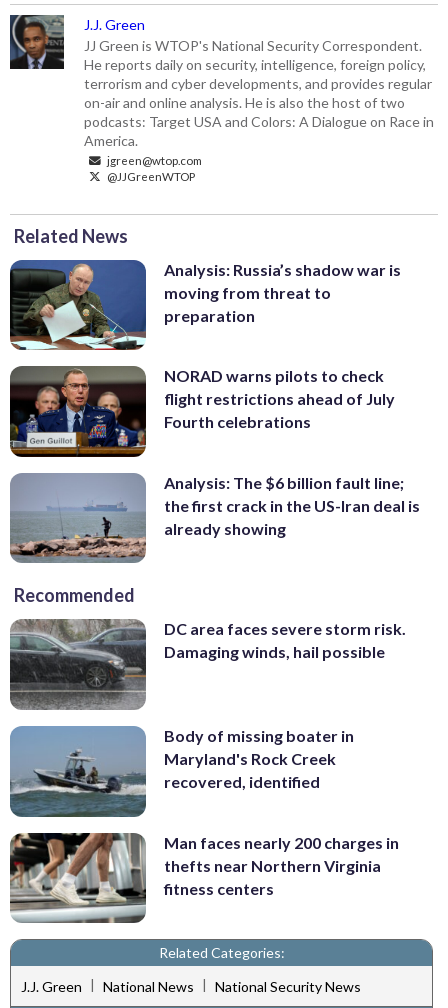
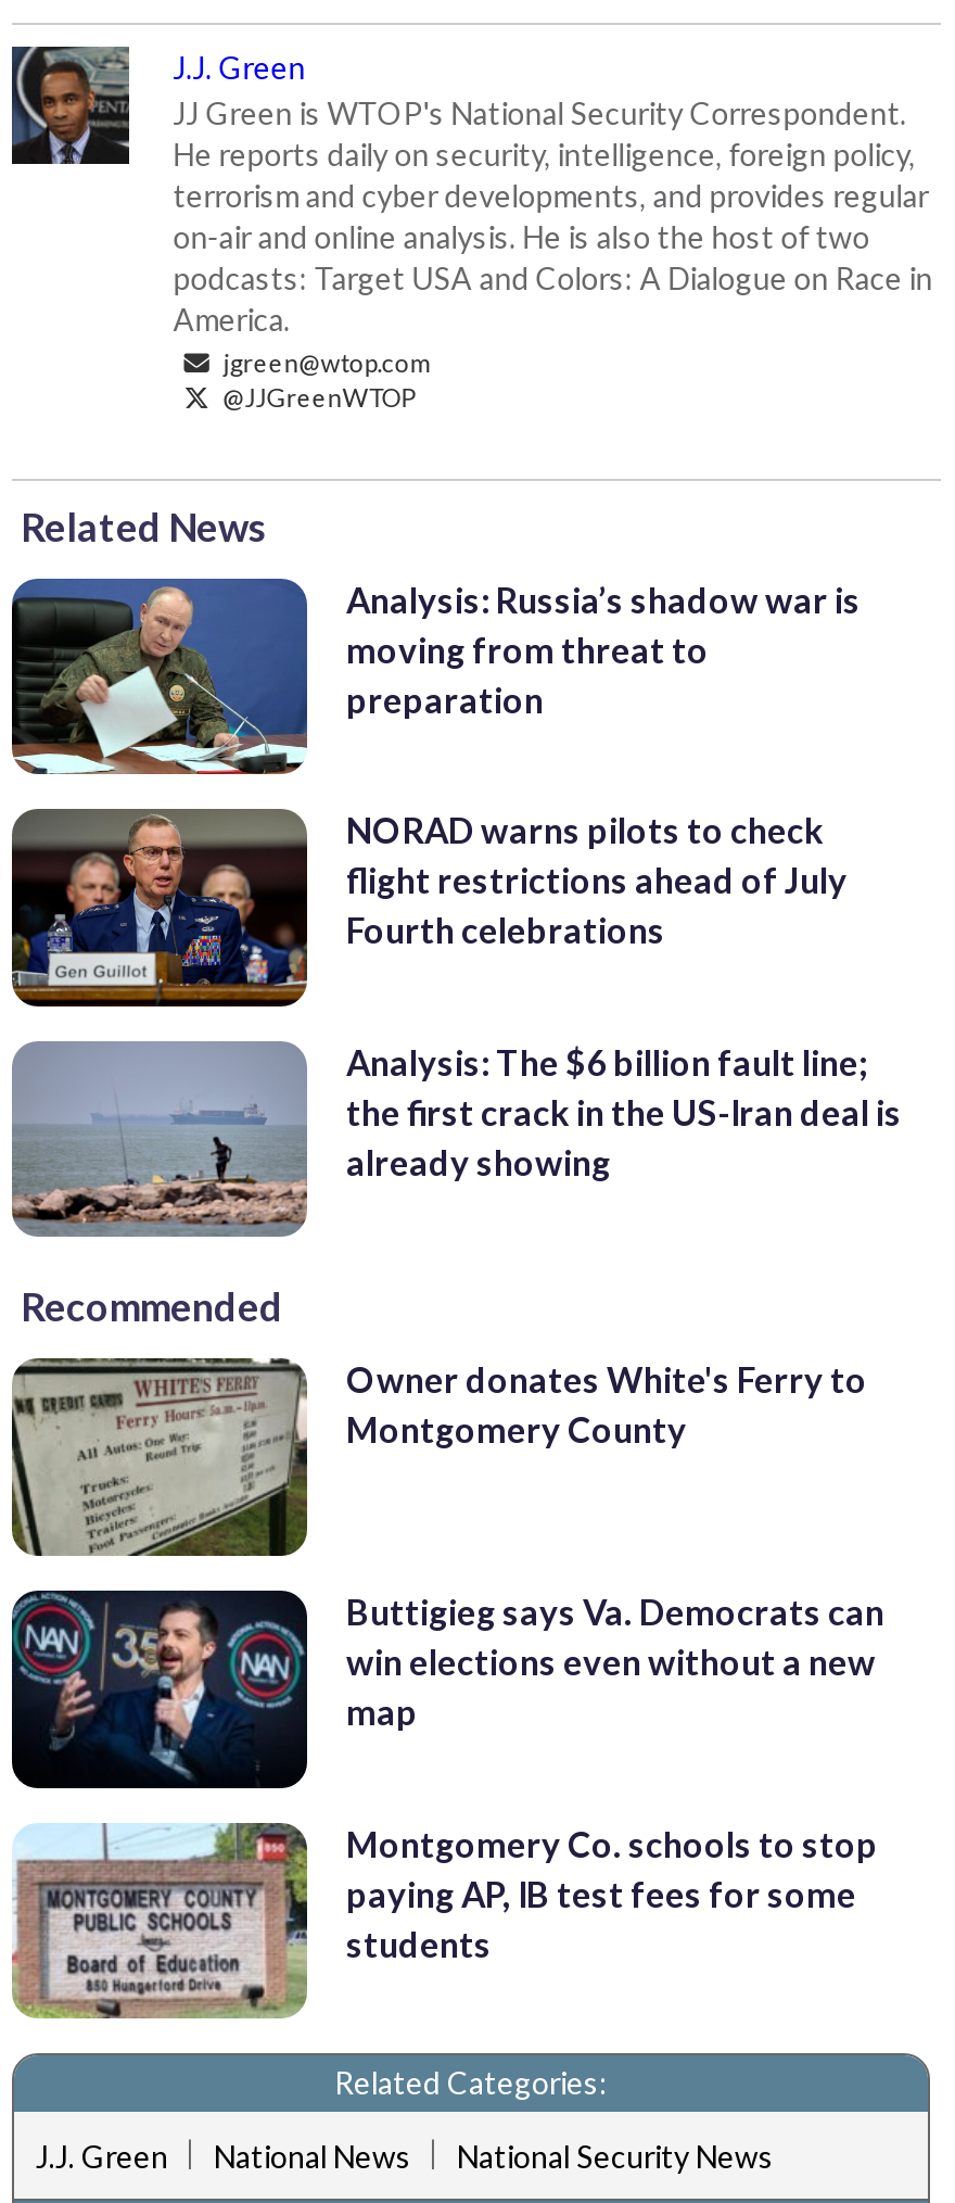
- [image]
- DC area faces severe storm risk.
- Damaging winds, hail possible
+ [image]
+ Owner donates White's Ferry to
+ Montgomery County

- [image]
- Body of missing boater in
- Maryland's Rock Creek
- recovered, identified
+ [image]
+ Buttigieg says Va. Democrats can
+ win elections even without a new
+ map

- [image]
- Man faces nearly 200 charges in
- thefts near Northern Virginia
- fitness centers
+ [image]
+ Montgomery Co. schools to stop
+ paying AP, IB test fees for some
+ students
